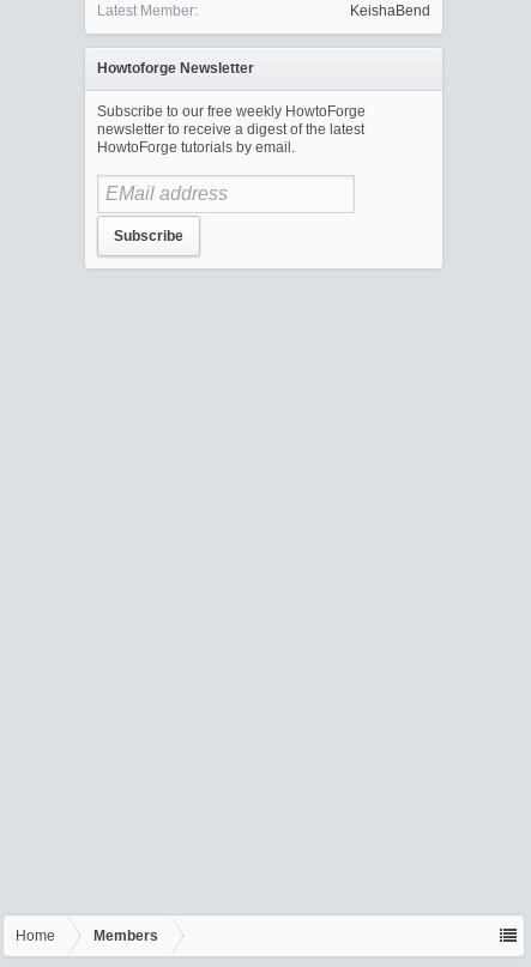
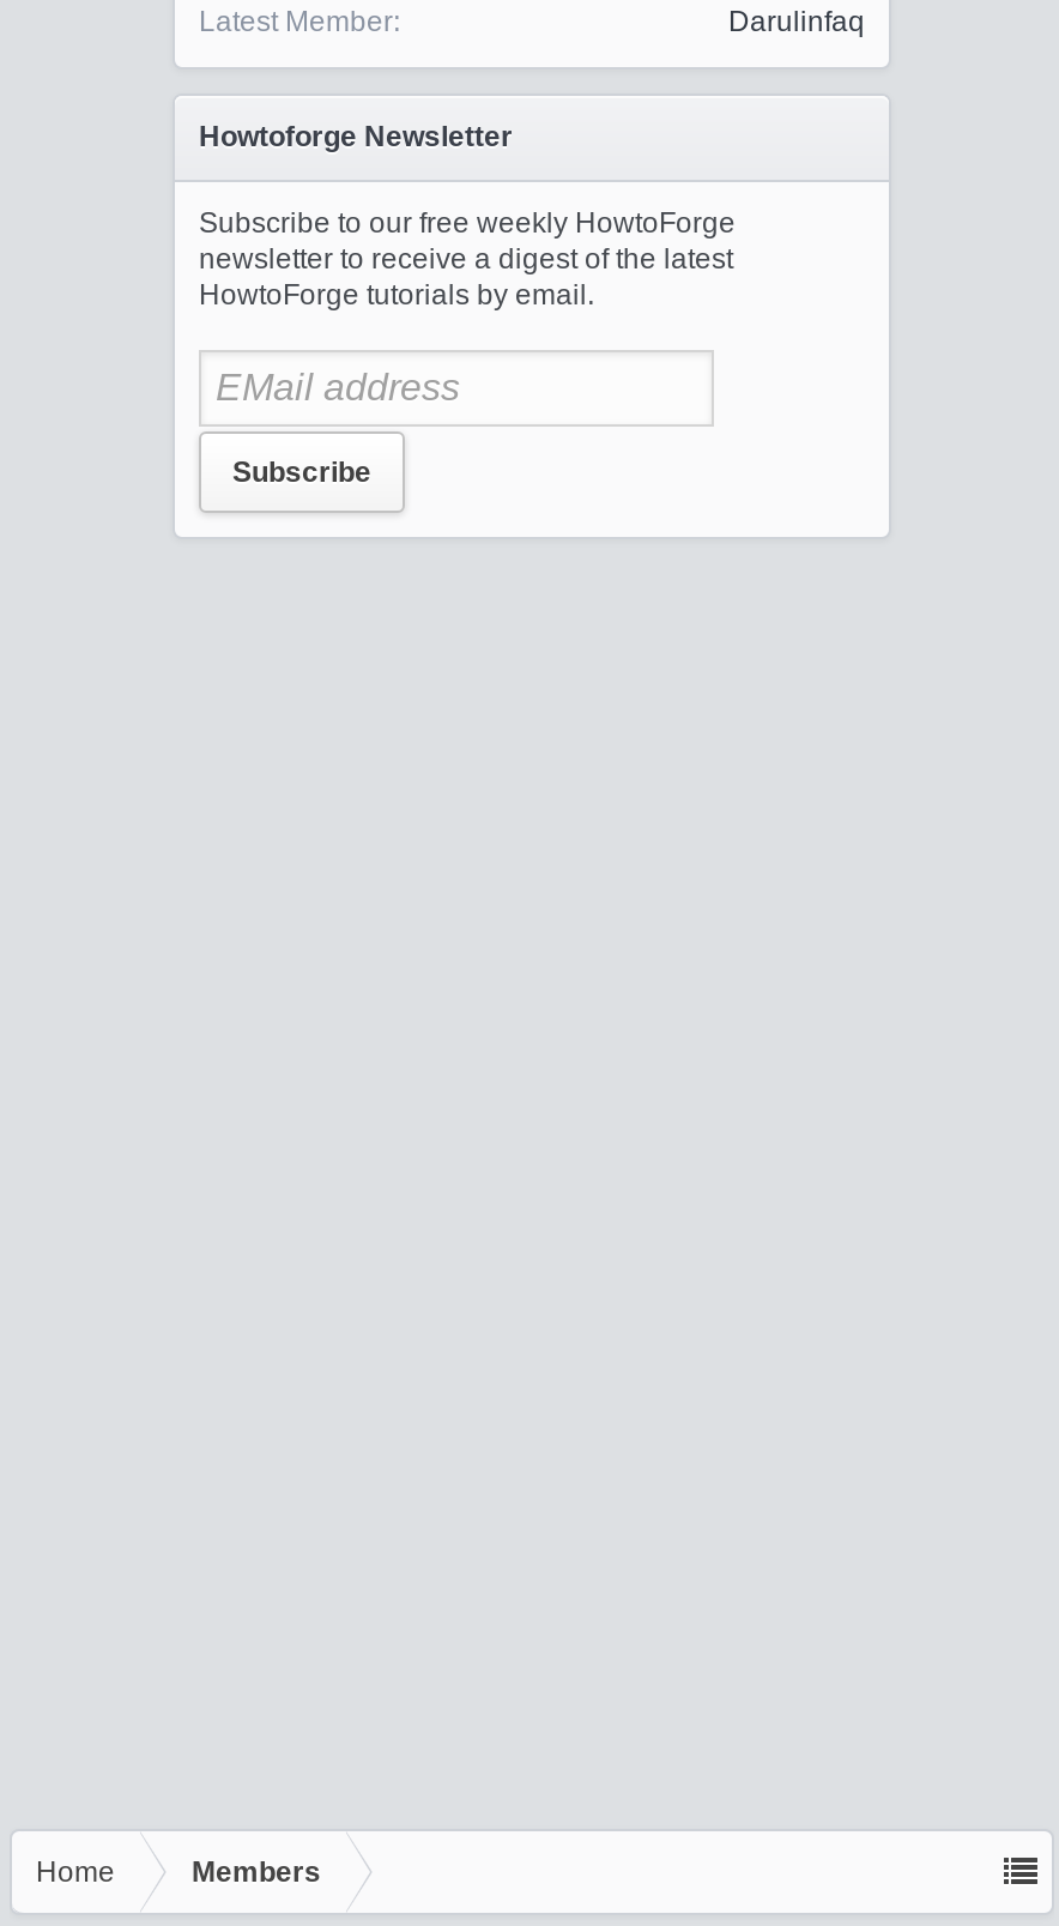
- KeishaBend
+ Darulinfaq
